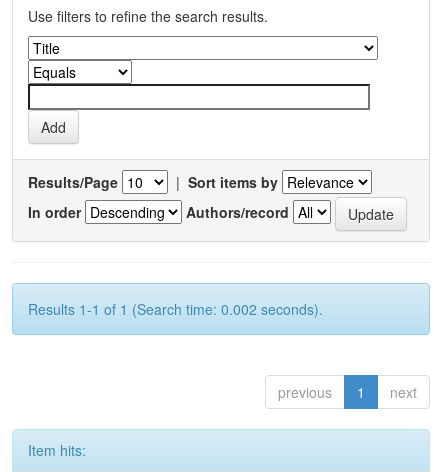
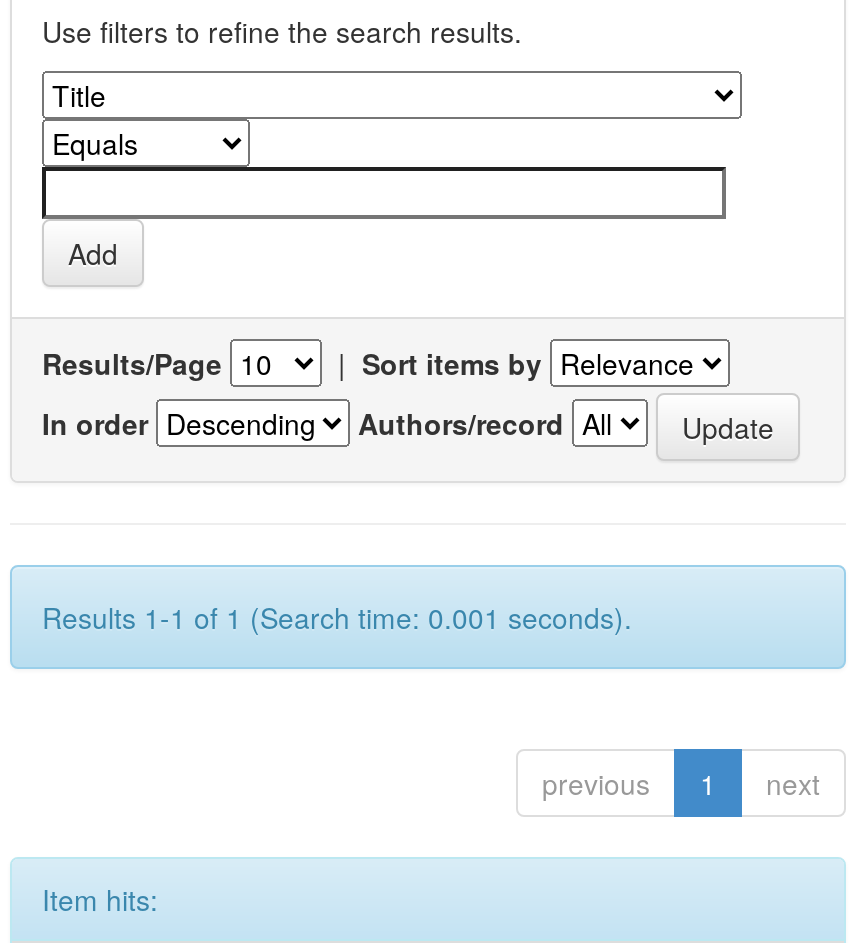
- Results 1-1 of 1 (Search time: 0.002 seconds).
+ Results 1-1 of 1 (Search time: 0.001 seconds).
